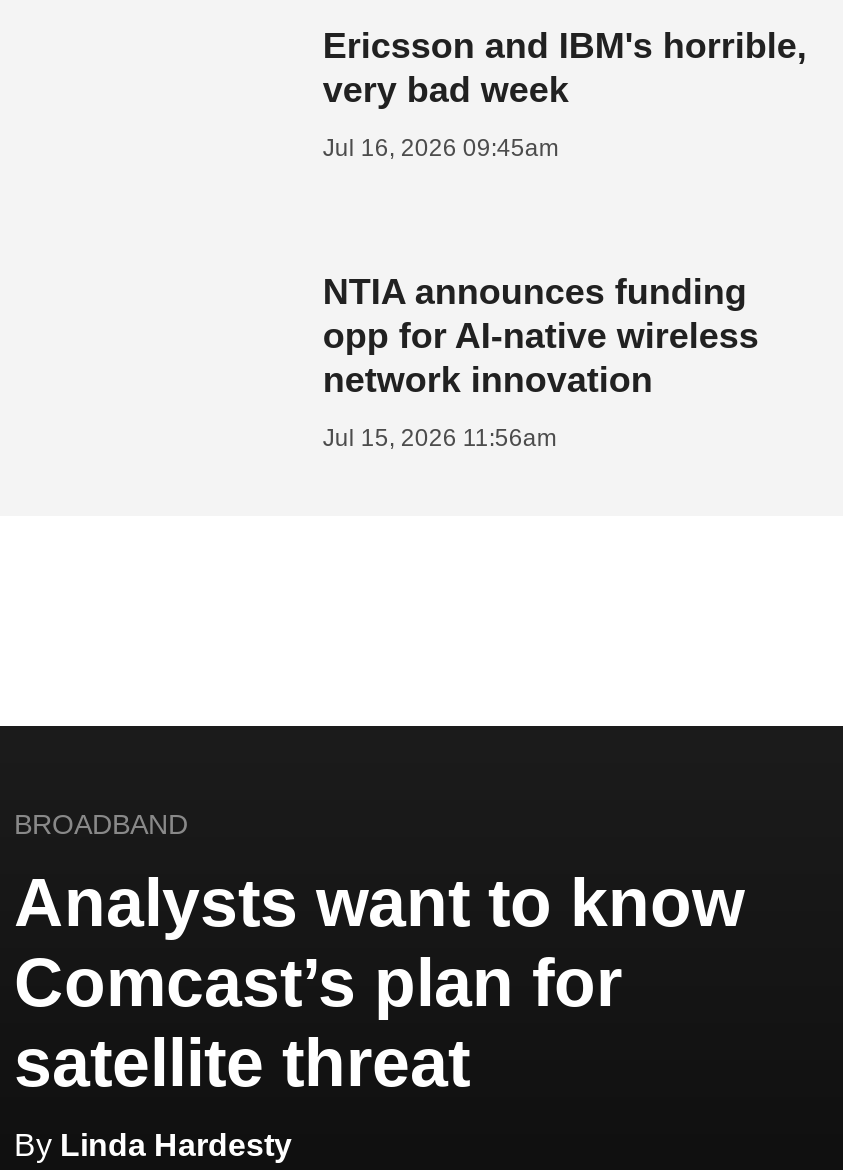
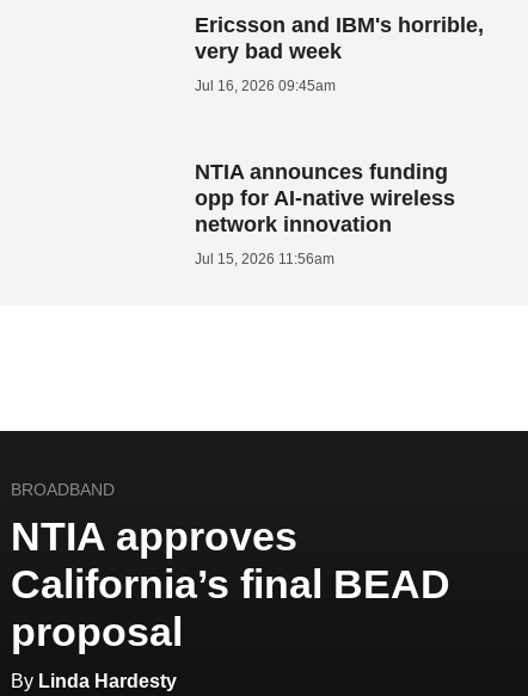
- Analysts want to know
- Comcast’s plan for
- satellite threat
+ NTIA approves
+ California’s final BEAD
+ proposal
